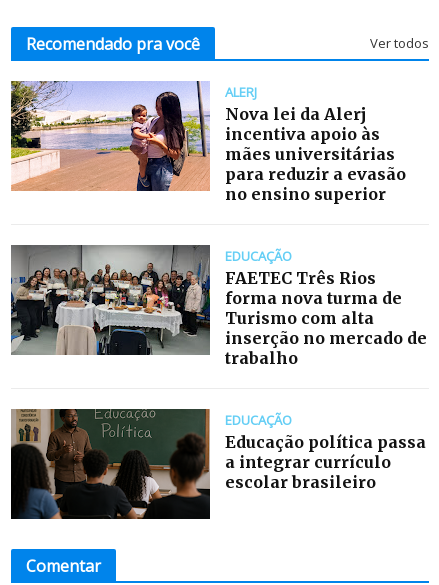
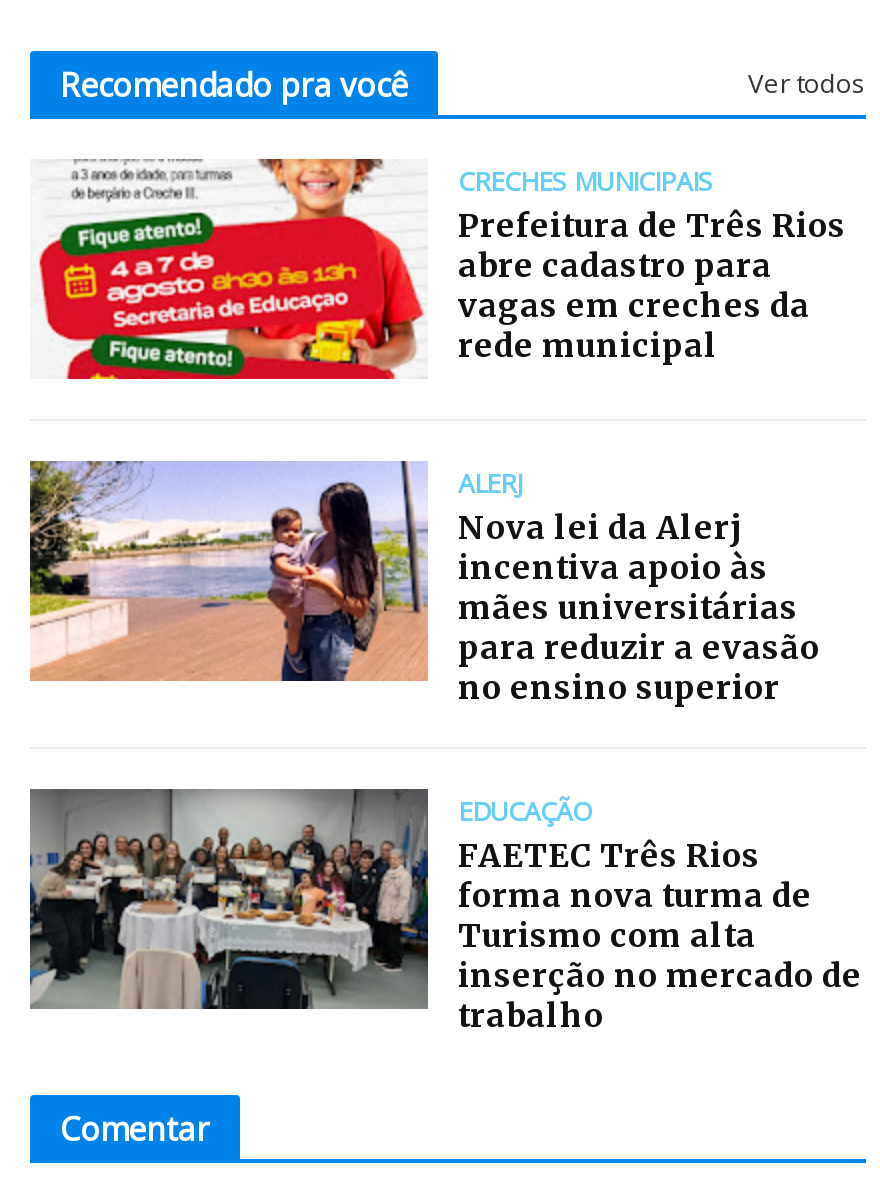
+ [image]
+ CRECHES MUNICIPAIS
+ Prefeitura de Três Rios
+ abre cadastro para
+ vagas em creches da
+ rede municipal

moved down: [image] | ALERJ | Nova lei da Alerj | ... | inserção no mercado de | trabalho

- [image]
- EDUCAÇÃO
- Educação política passa
- a integrar currículo
- escolar brasileiro
